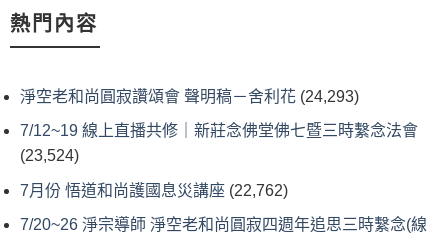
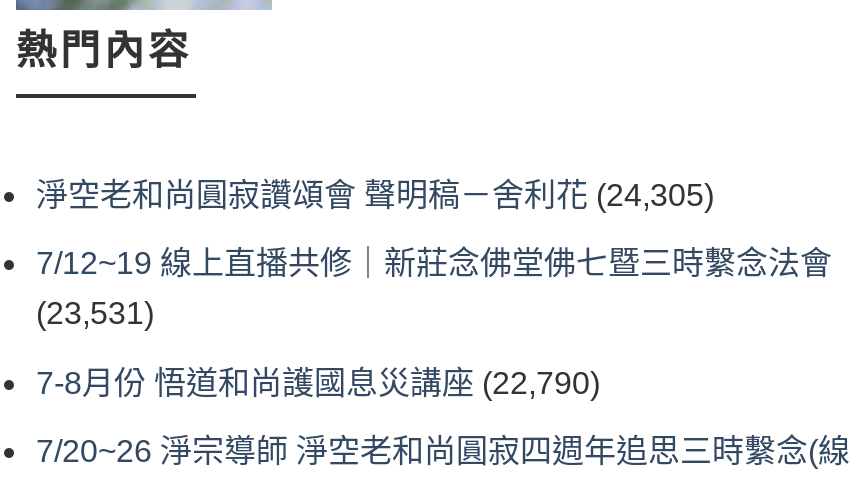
- 淨空老和尚圓寂讚頌會 聲明稿－舍利花 (24,293)
+ 淨空老和尚圓寂讚頌會 聲明稿－舍利花 (24,305)

- (23,524)
+ (23,531)

- 7月份 悟道和尚護國息災講座 (22,762)
+ 7-8月份 悟道和尚護國息災講座 (22,790)
